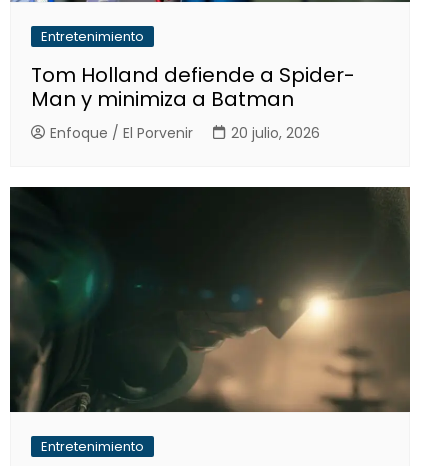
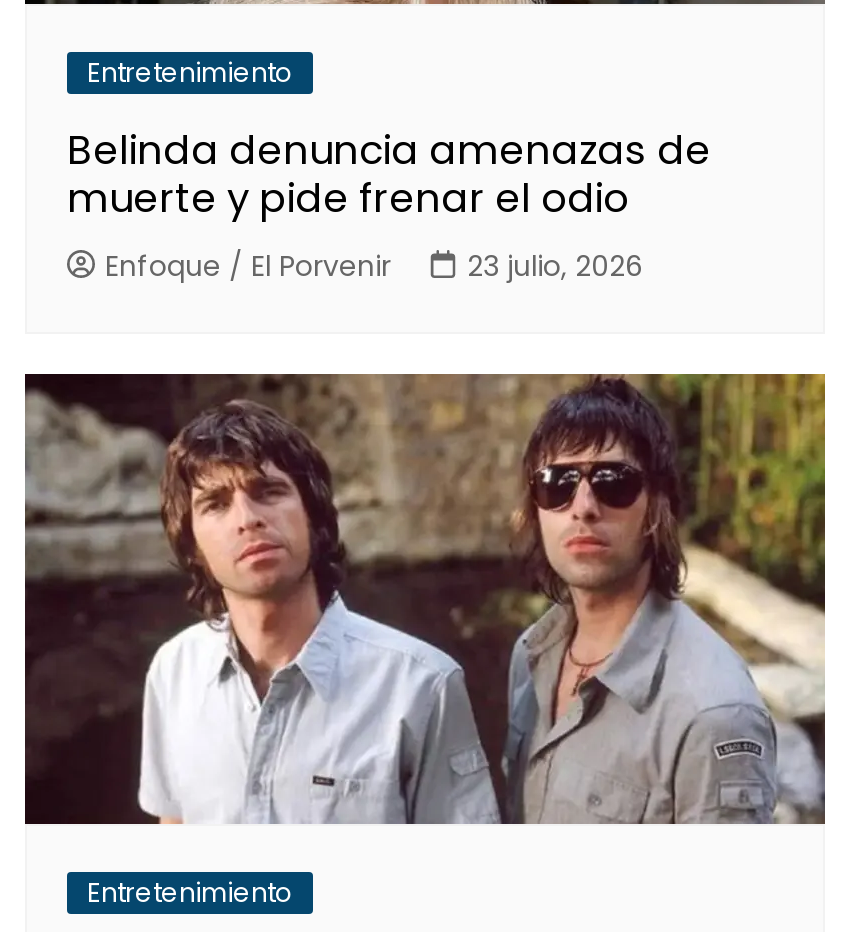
- Tom Holland defiende a Spider-
- Man y minimiza a Batman
+ Belinda denuncia amenazas de
+ muerte y pide frenar el odio

- Enfoque / El Porvenir 20 julio, 2026
+ Enfoque / El Porvenir 23 julio, 2026

- [image]
+ [image]
